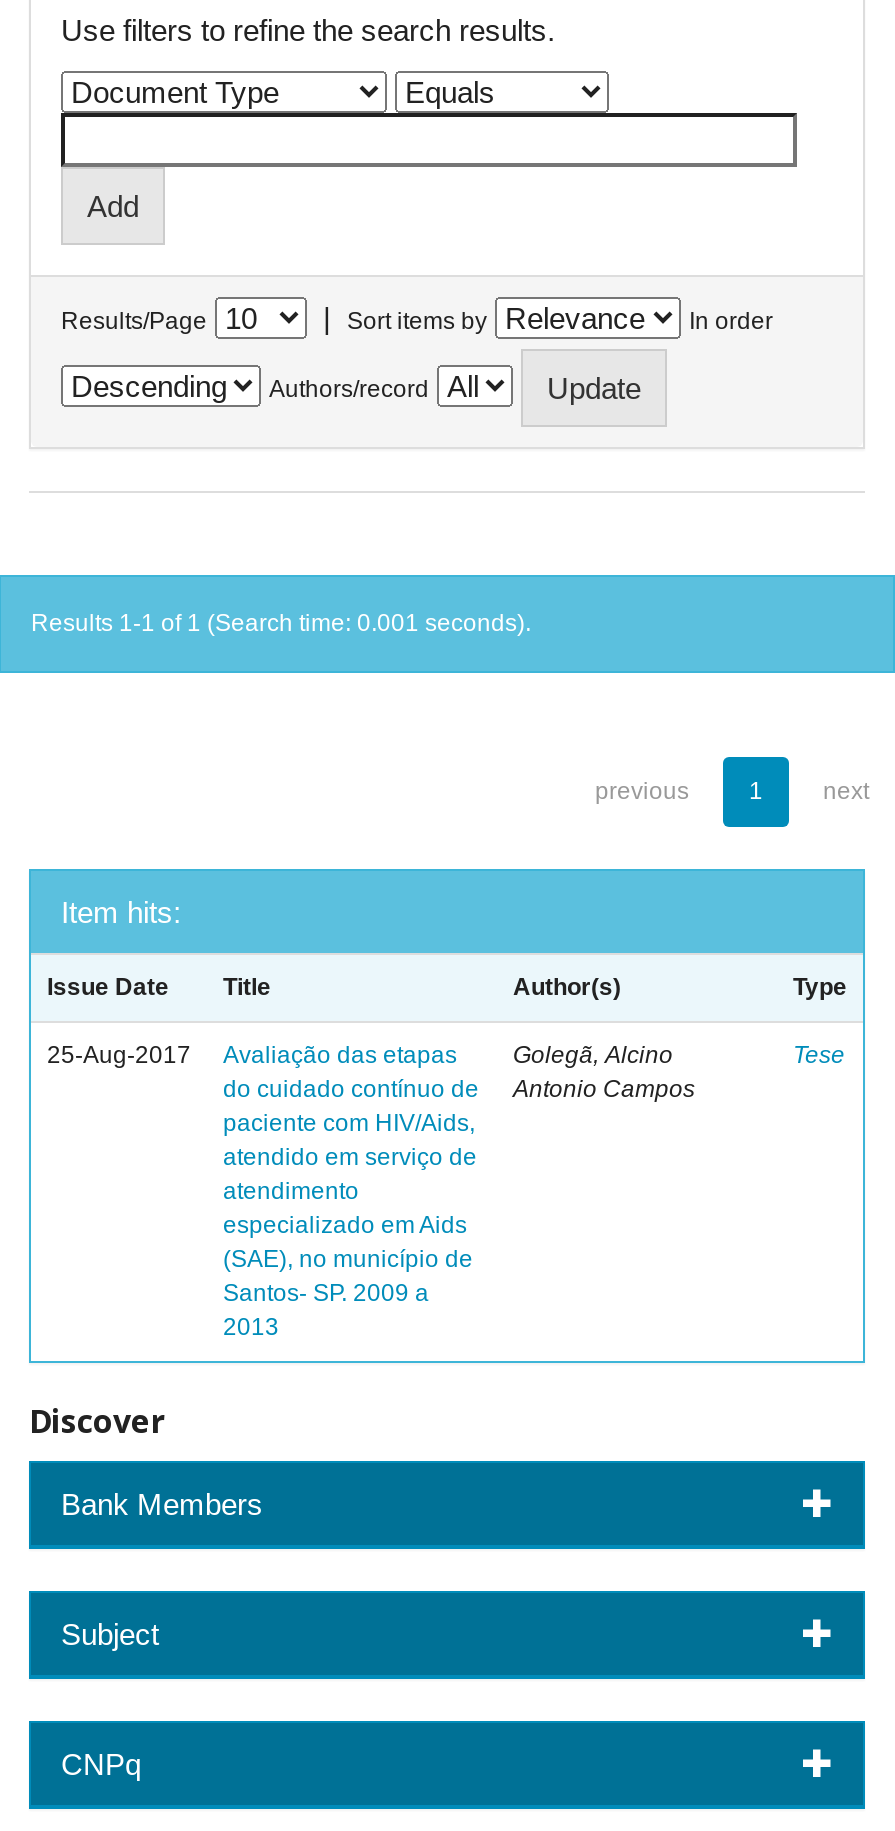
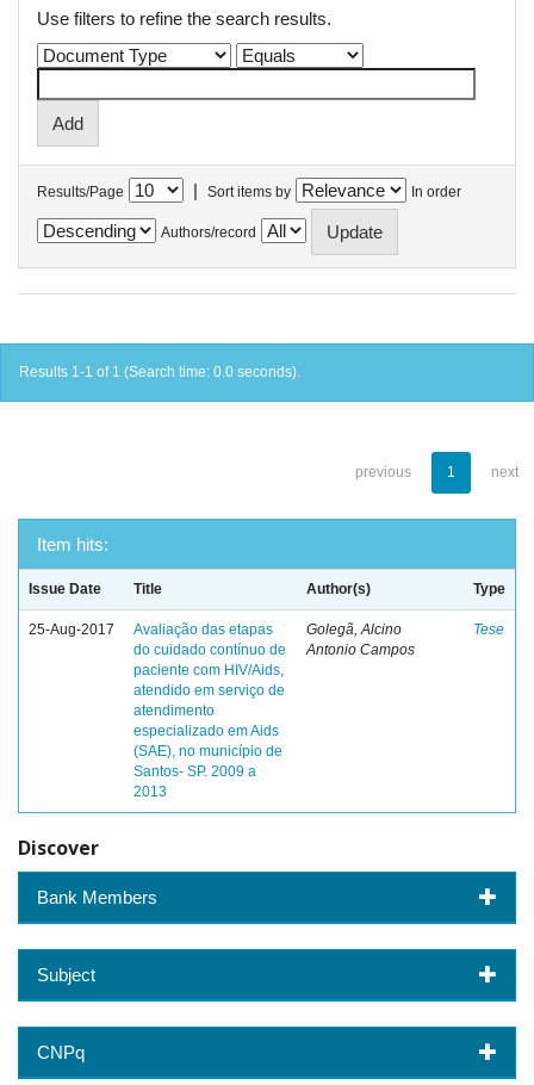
- Results 1-1 of 1 (Search time: 0.001 seconds).
+ Results 1-1 of 1 (Search time: 0.0 seconds).
